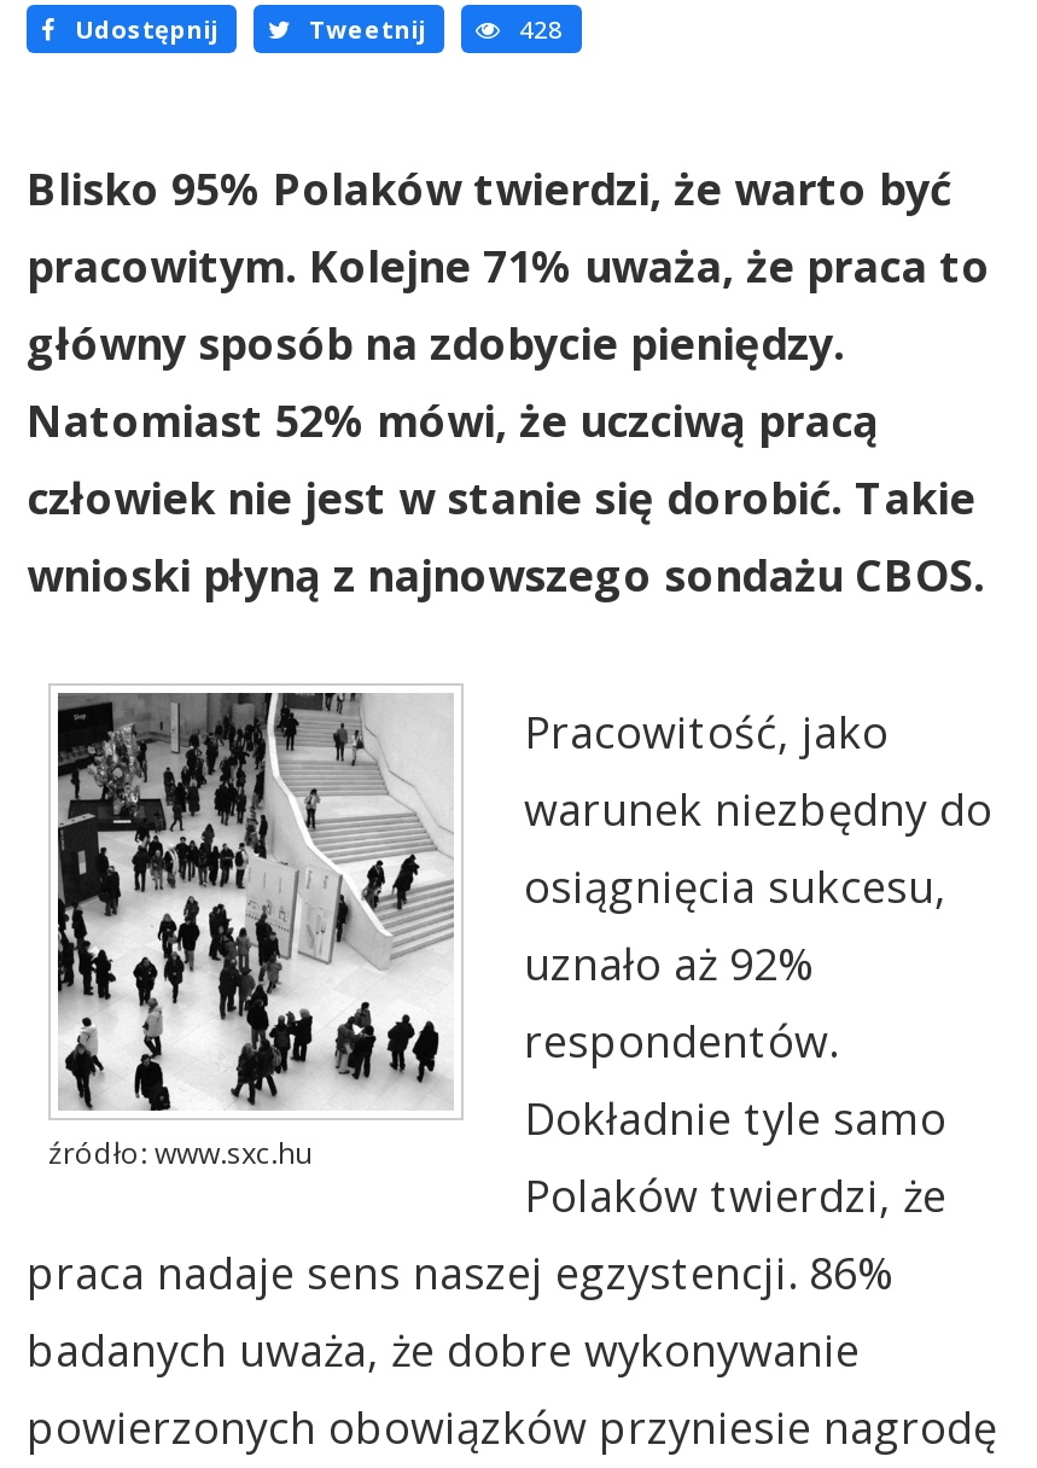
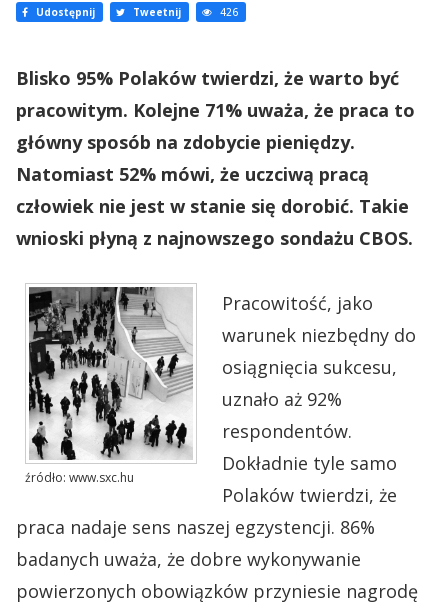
- 428
+ 426
